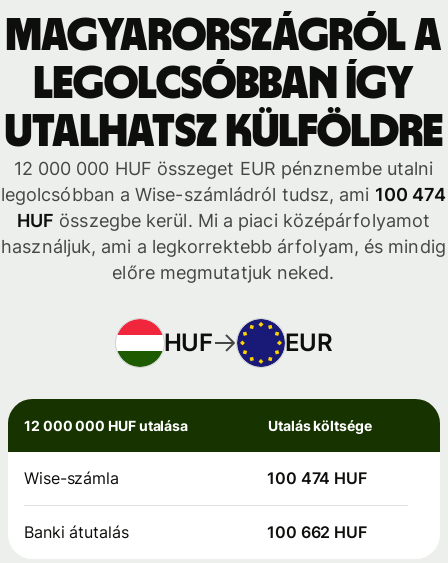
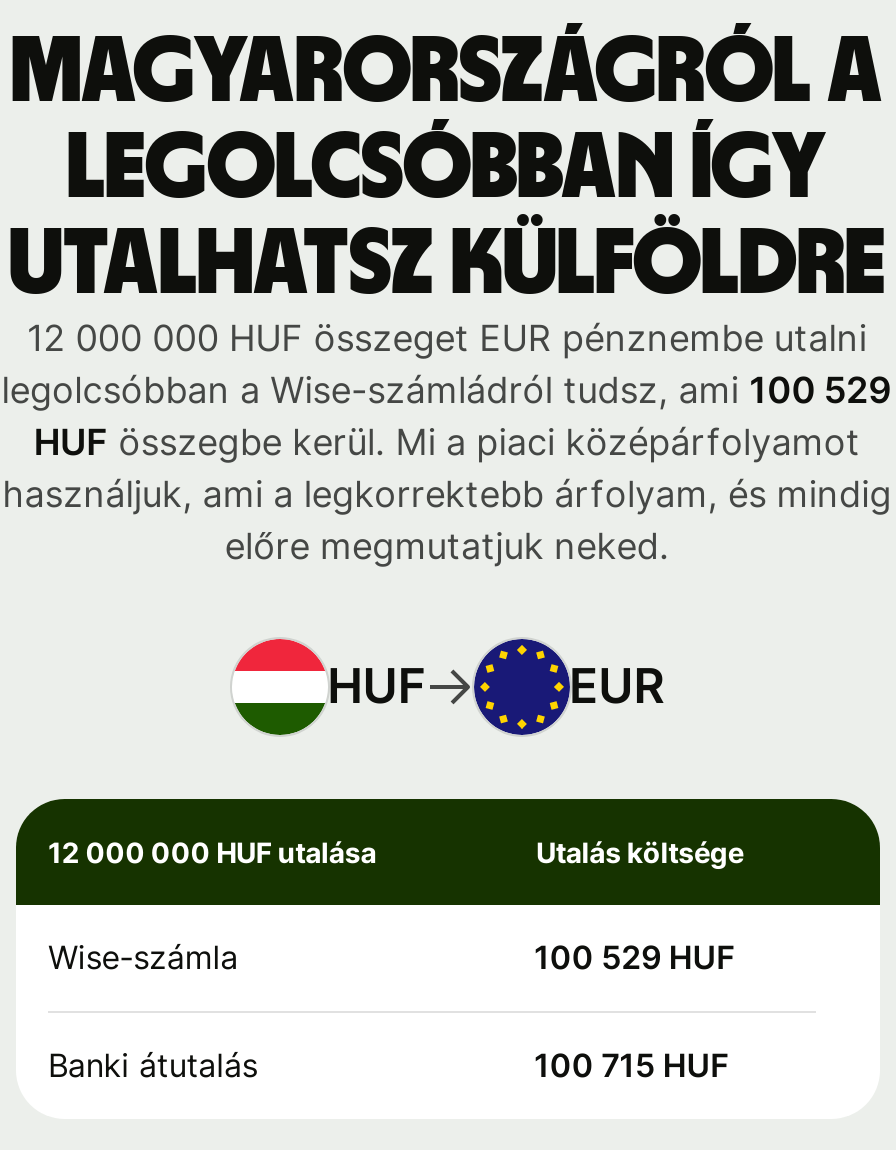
- legolcsóbban a Wise-számládról tudsz, ami 100 474
+ legolcsóbban a Wise-számládról tudsz, ami 100 529

- 100 474 HUF
+ 100 529 HUF

- 100 662 HUF
+ 100 715 HUF
